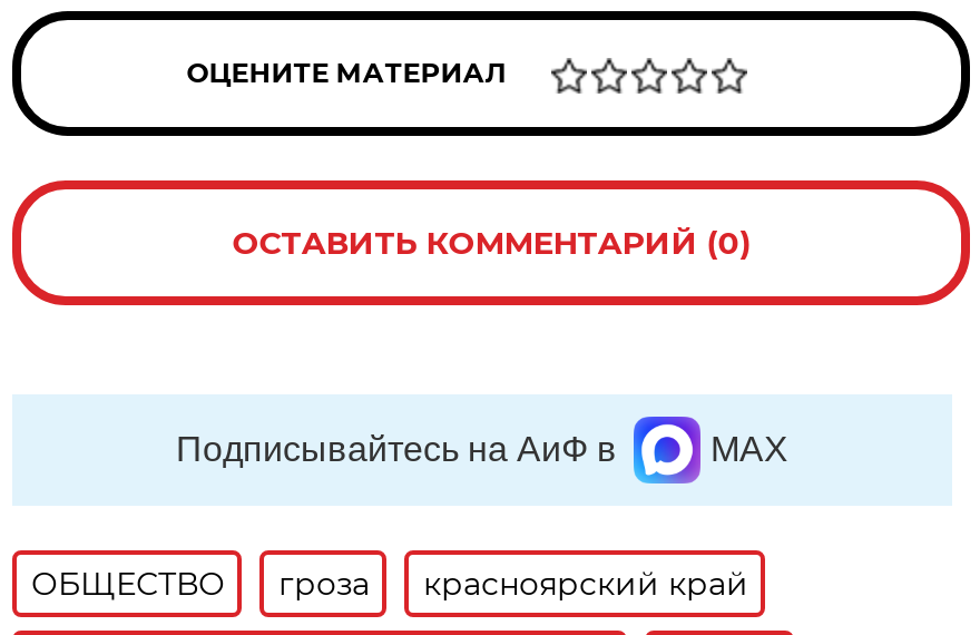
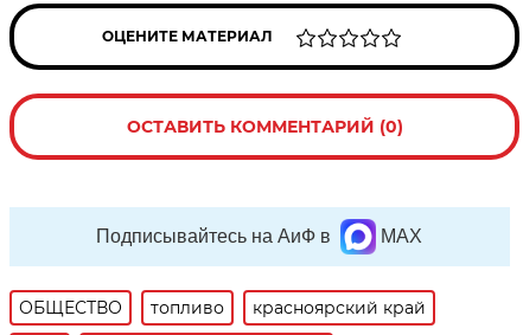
- гроза
+ топливо
